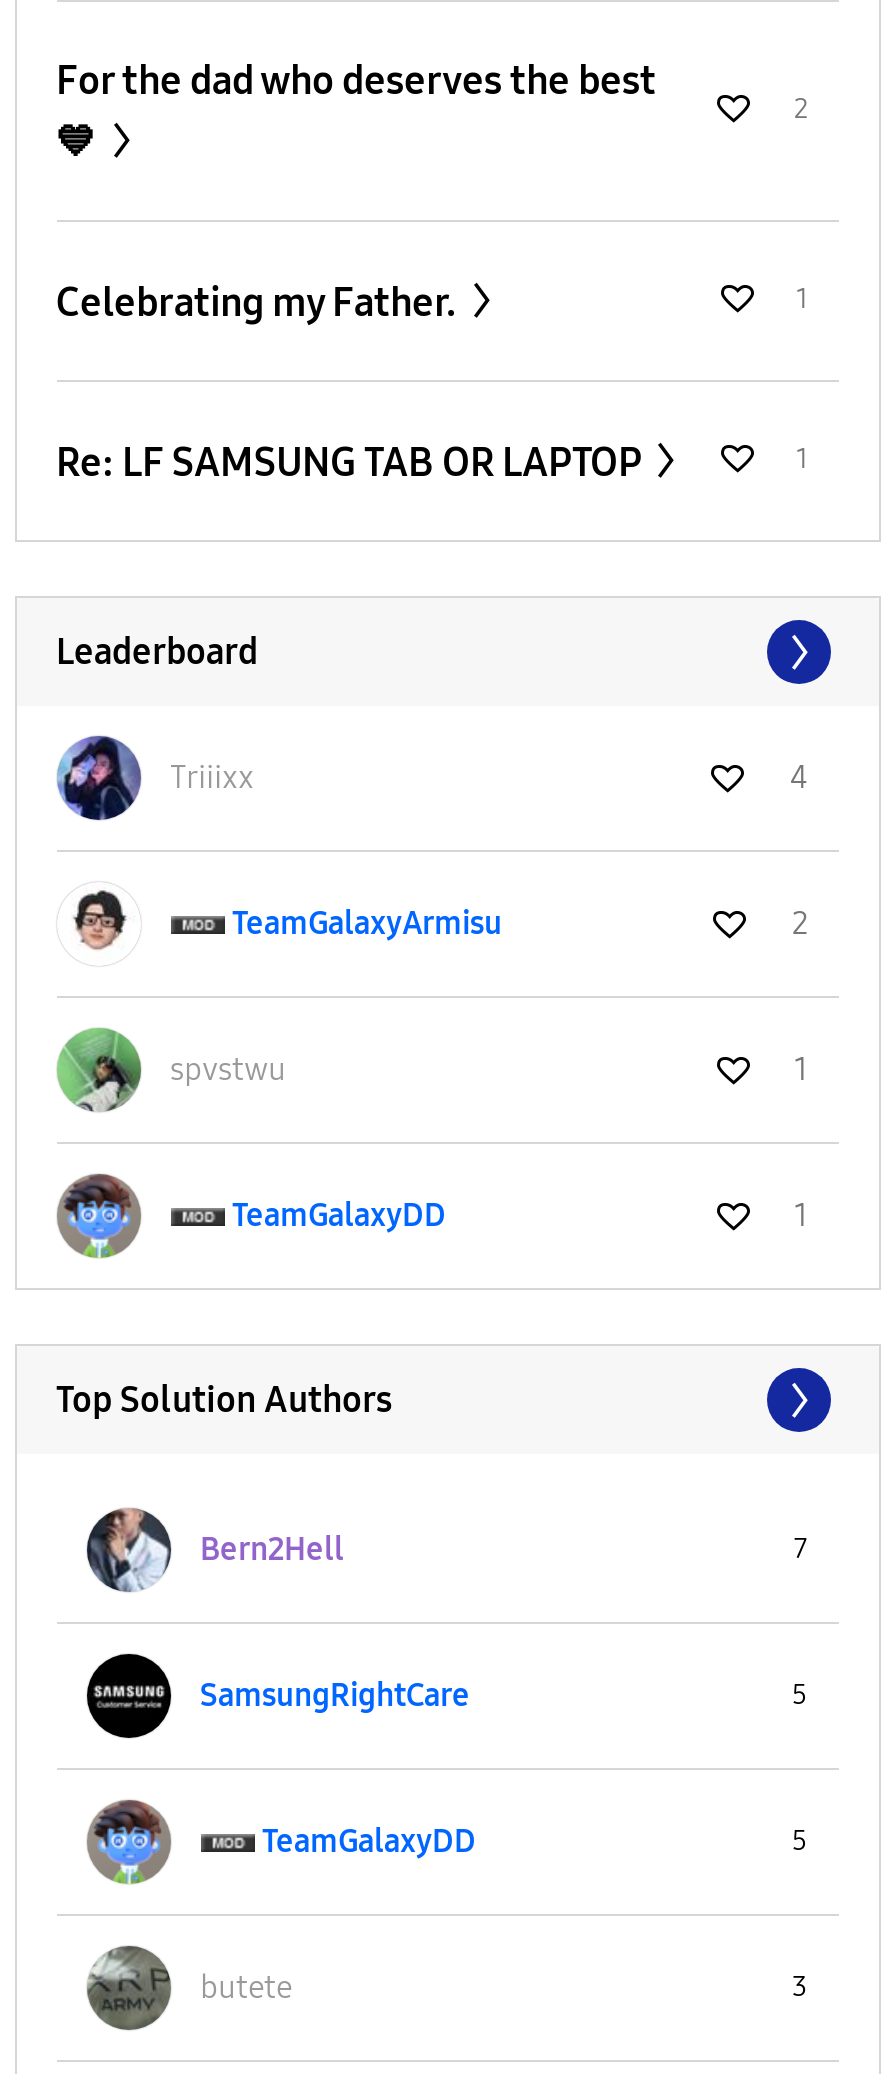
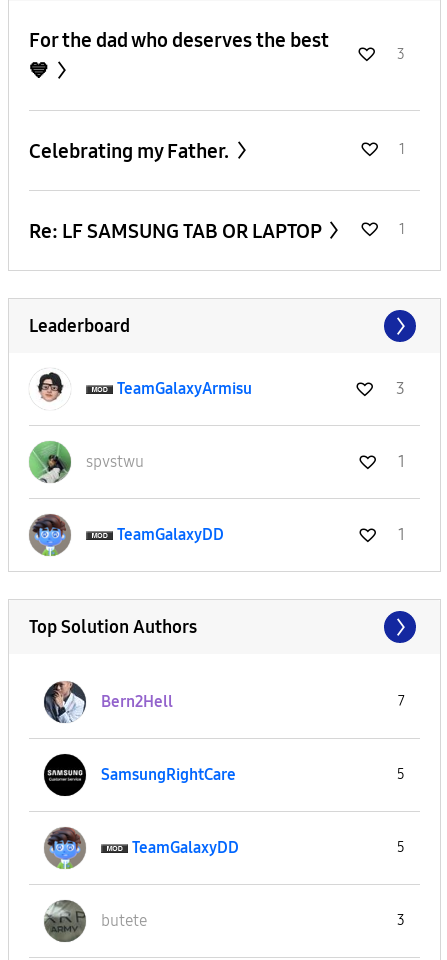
- 2
+ 3

- [image]
- Triiixx
- 4

- 2
+ 3
